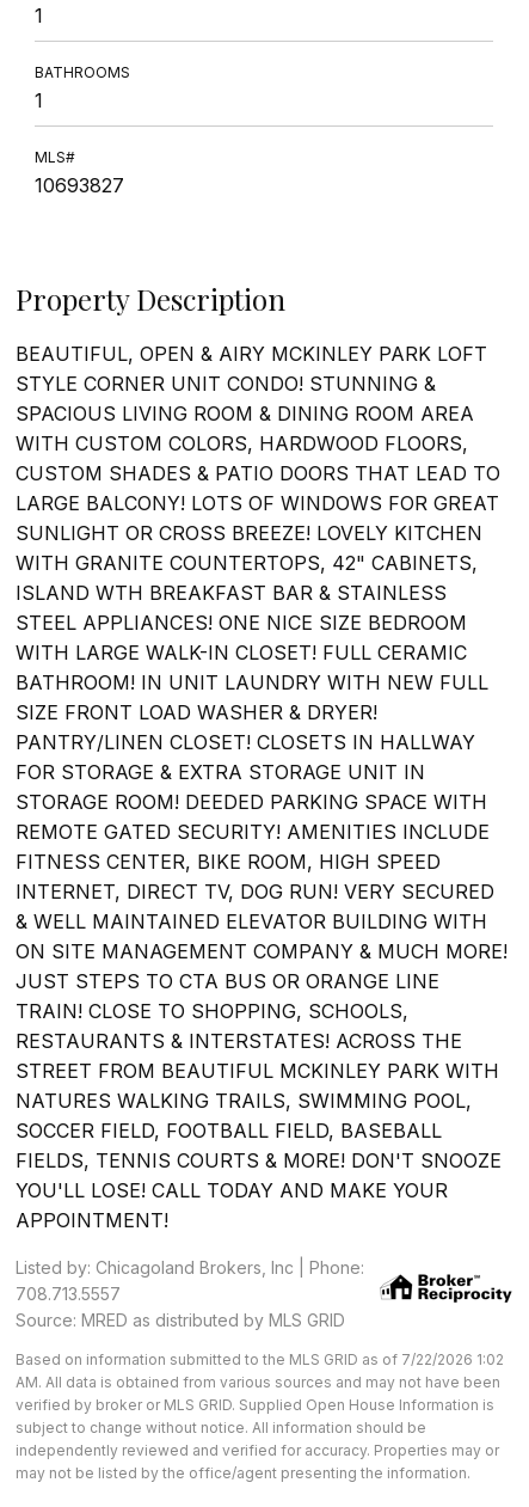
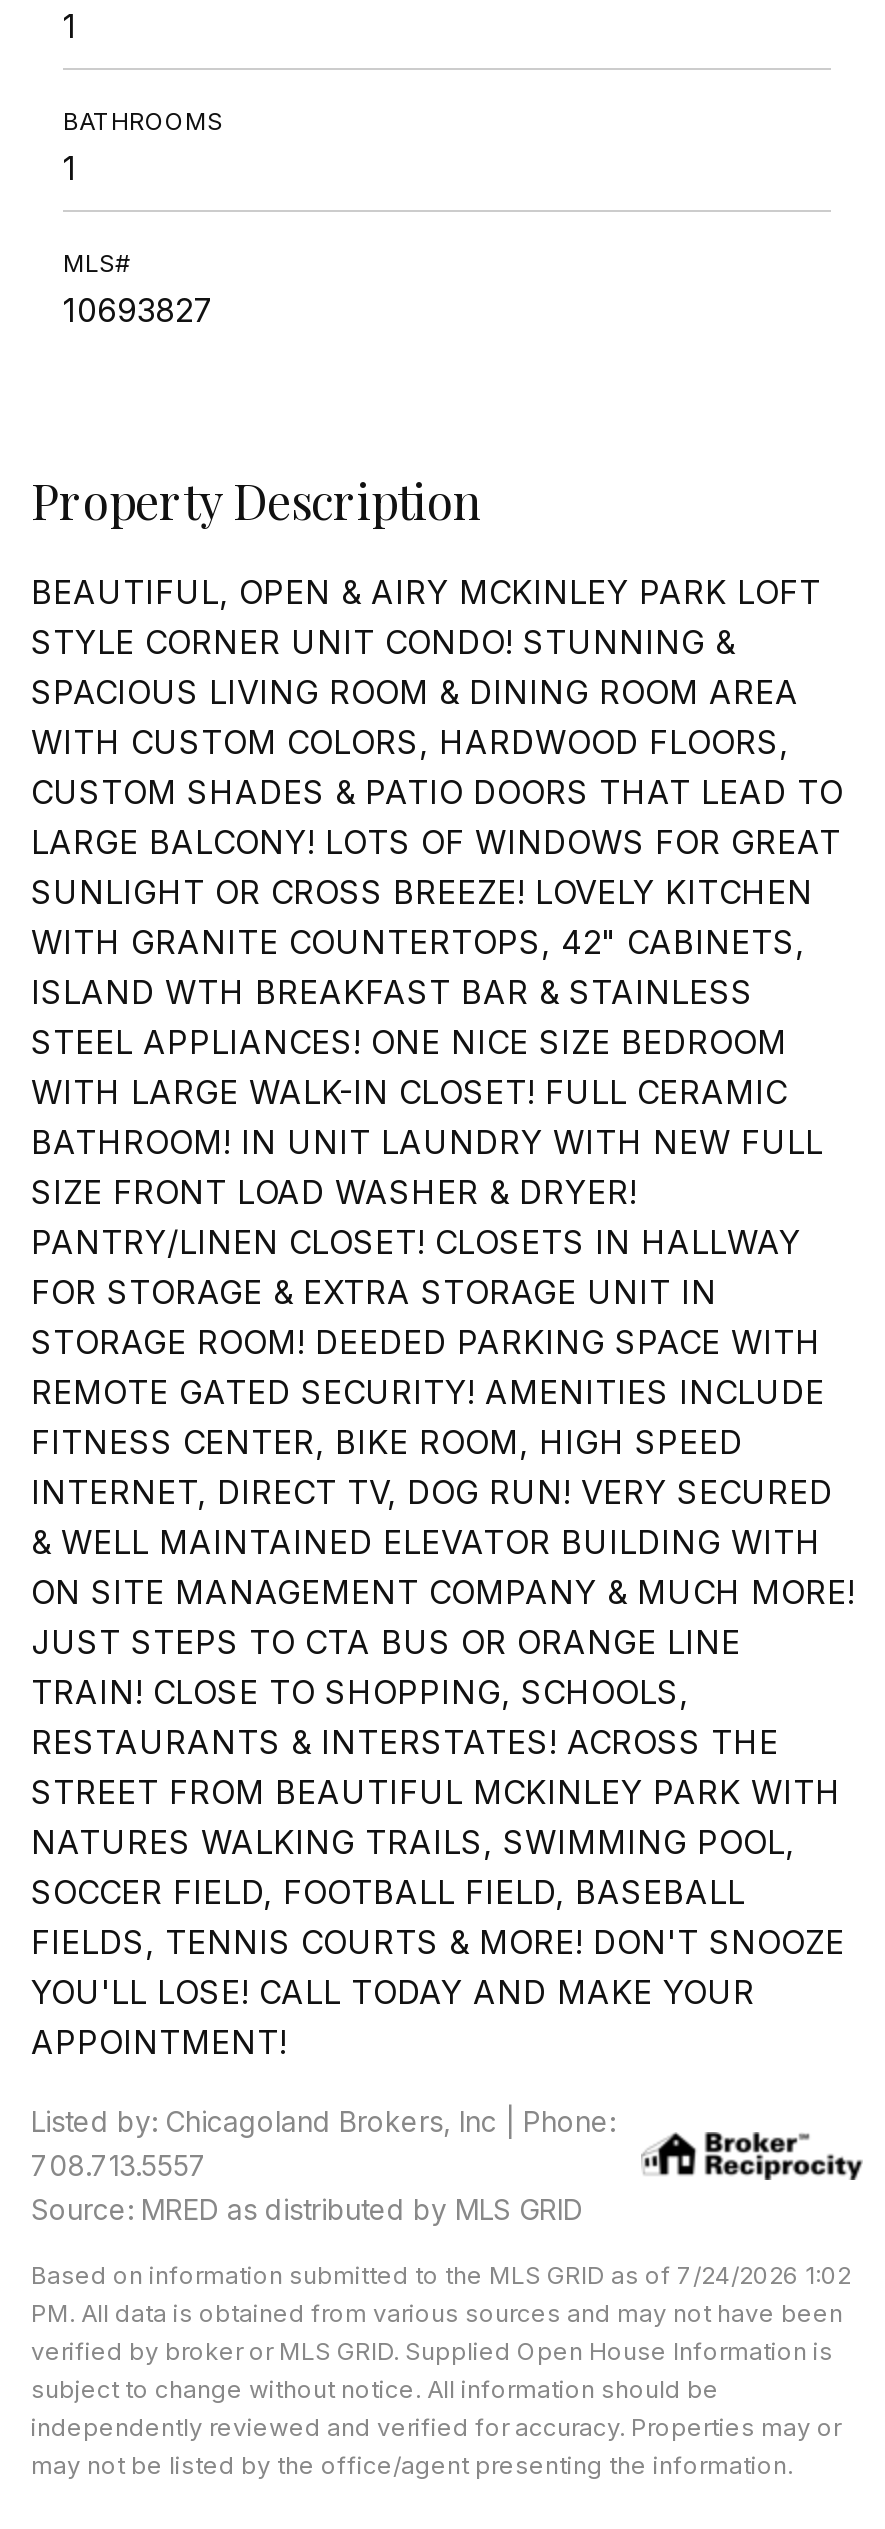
- Based on information submitted to the MLS GRID as of 7/22/2026 1:02
+ Based on information submitted to the MLS GRID as of 7/24/2026 1:02

- AM. All data is obtained from various sources and may not have been
+ PM. All data is obtained from various sources and may not have been
